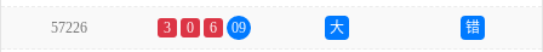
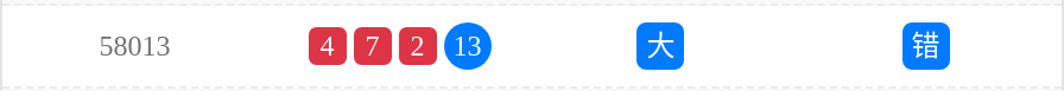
- 57226
- 3
- 0
- 6
- 09
+ 58013
+ 4
+ 7
+ 2
+ 13
